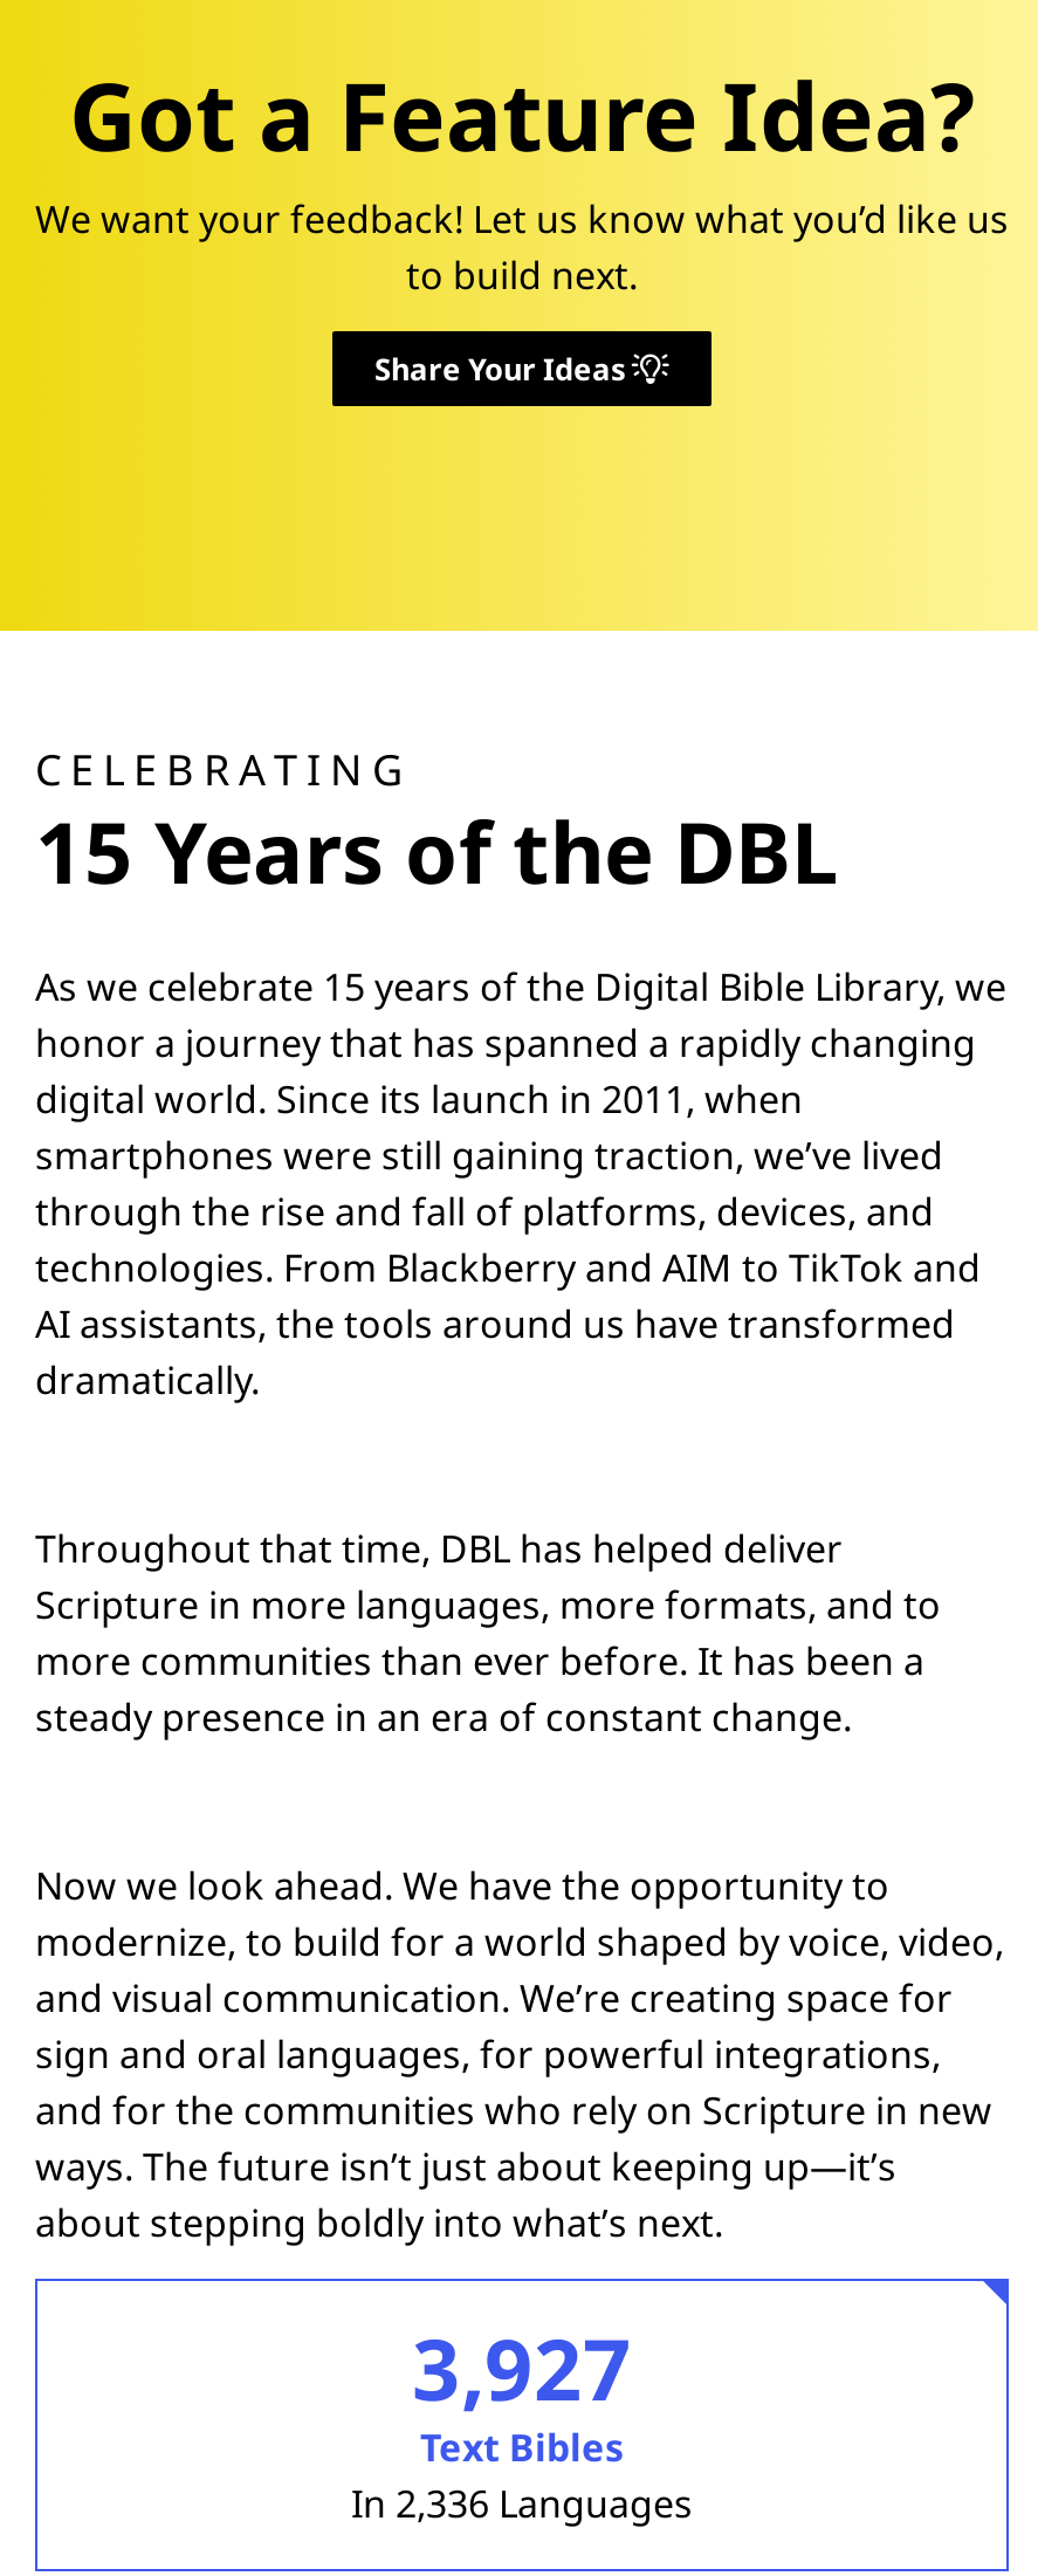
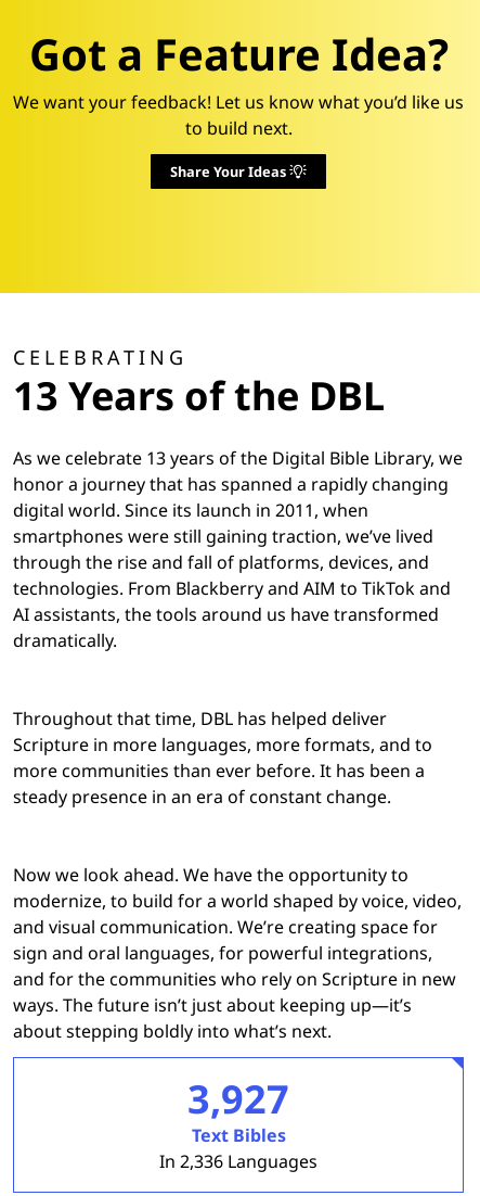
- 15 Years of the DBL
+ 13 Years of the DBL

- As we celebrate 15 years of the Digital Bible Library, we
+ As we celebrate 13 years of the Digital Bible Library, we
